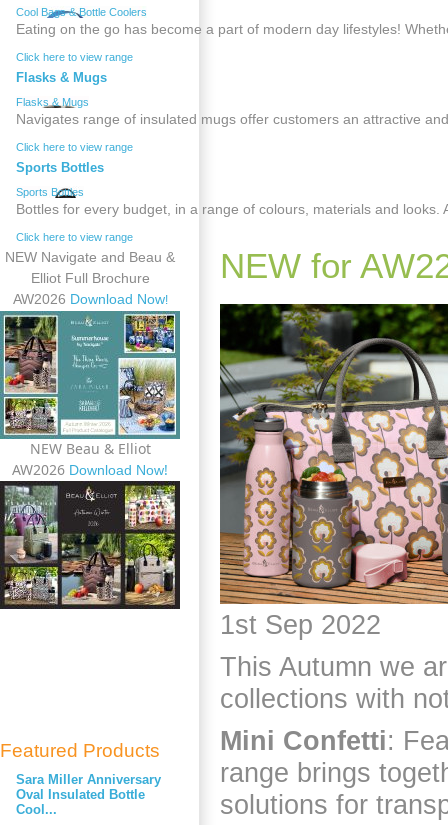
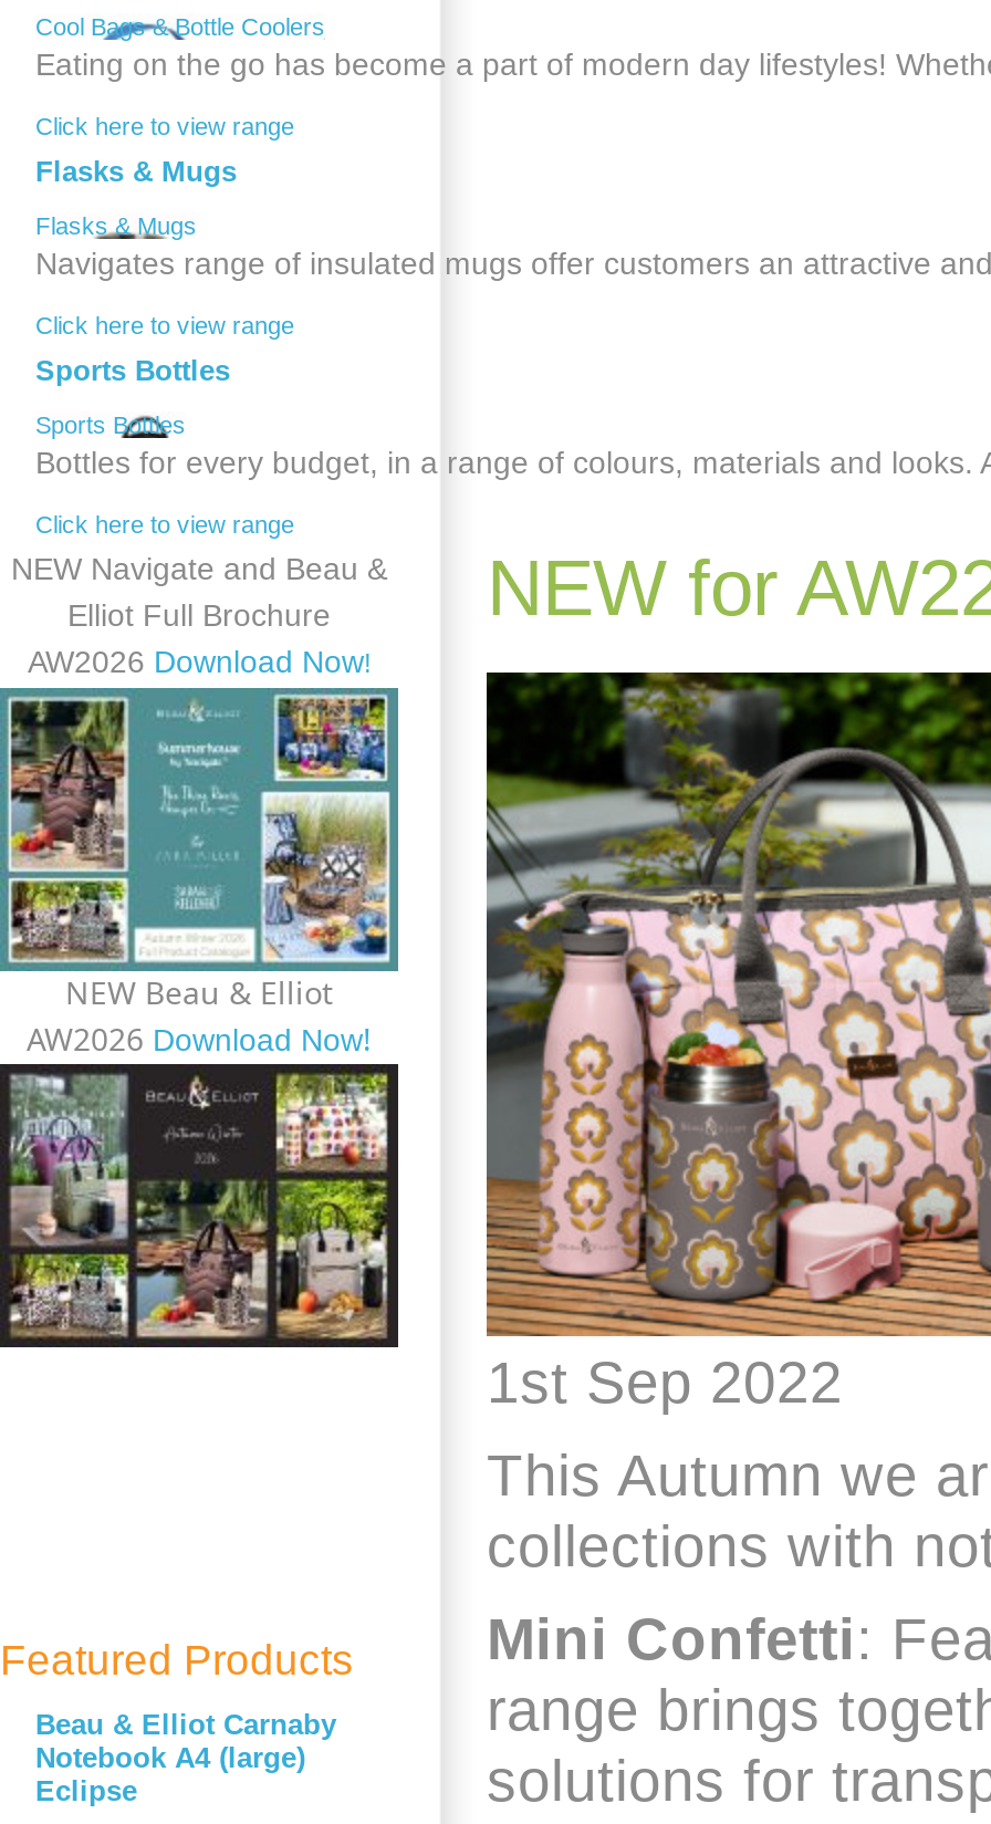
- Sara Miller Anniversary
- Oval Insulated Bottle
- Cool...
+ Beau & Elliot Carnaby
+ Notebook A4 (large)
+ Eclipse
